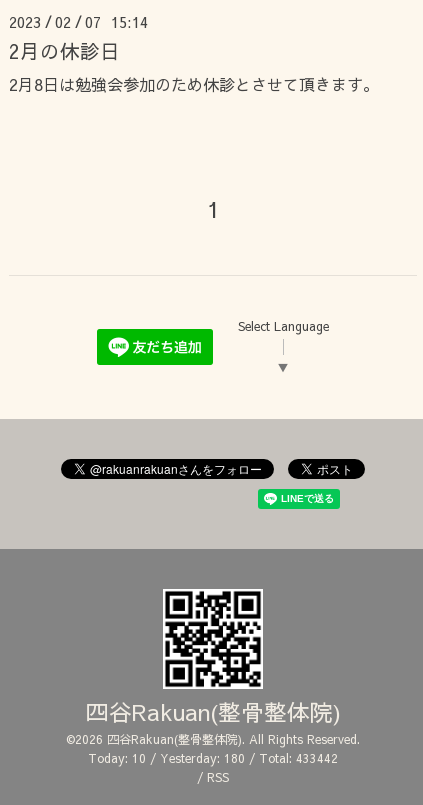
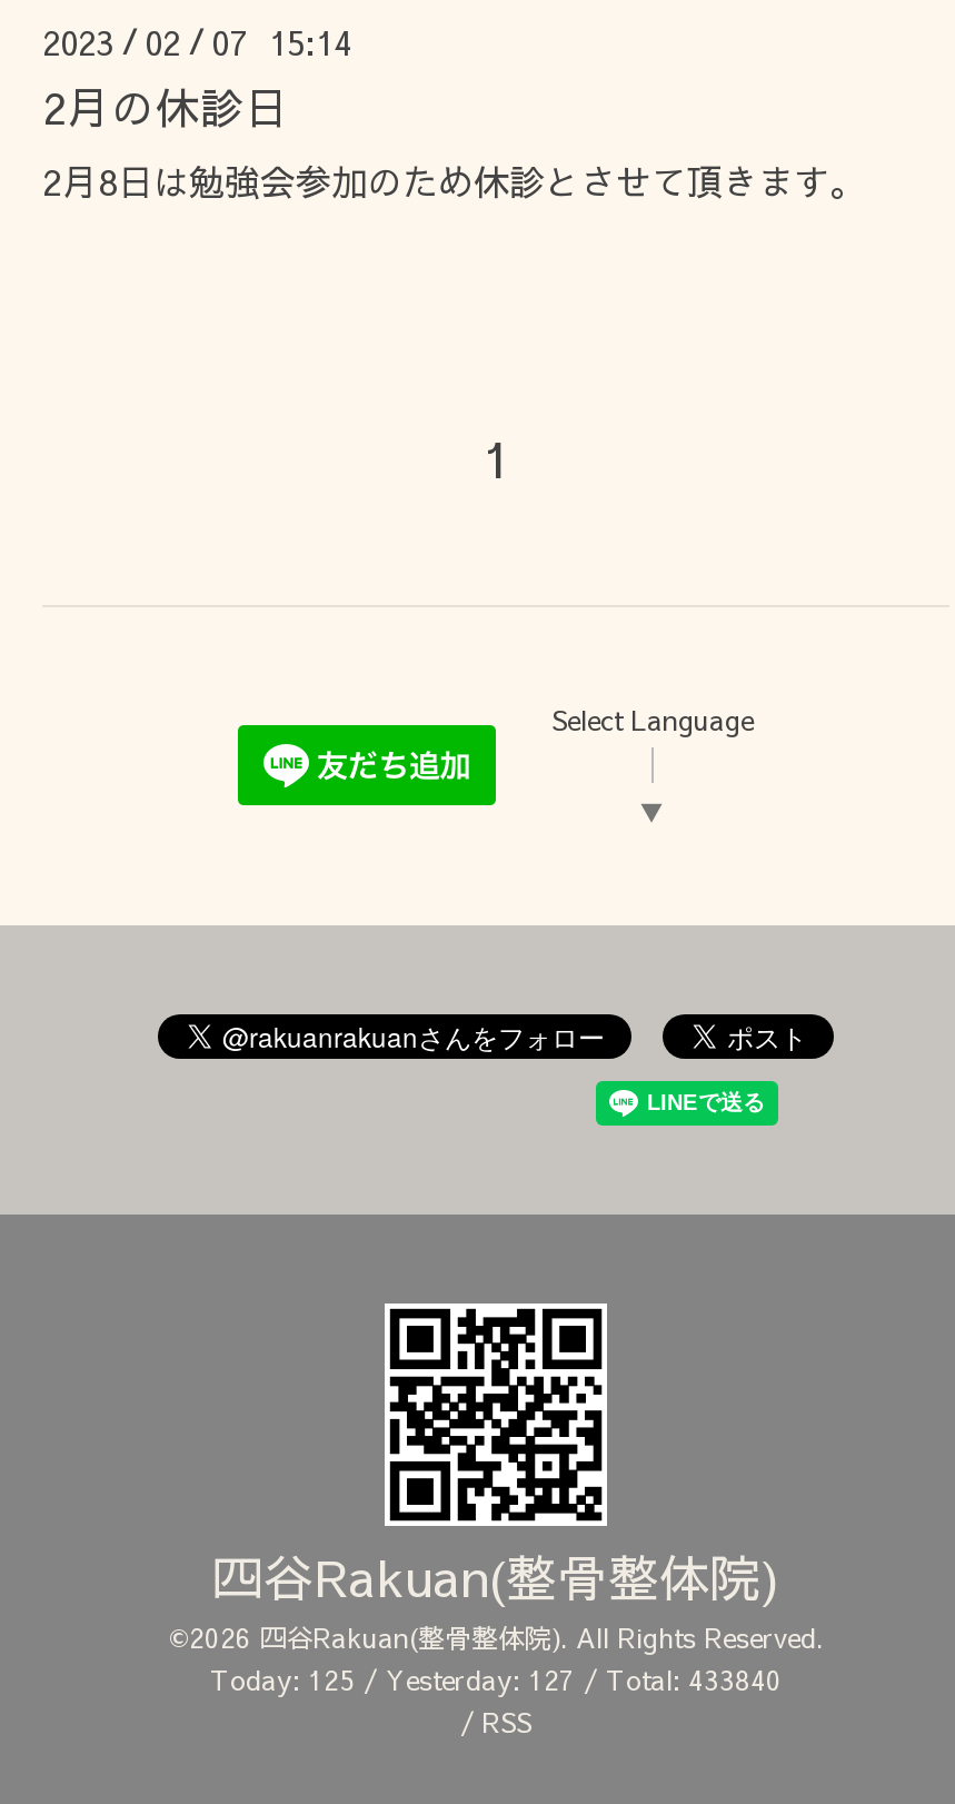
- Today: 10 / Yesterday: 180 / Total: 433442
+ Today: 125 / Yesterday: 127 / Total: 433840
